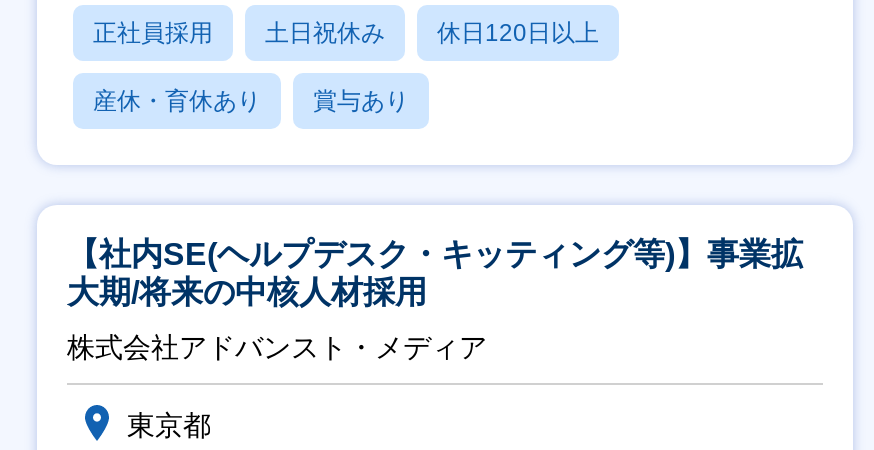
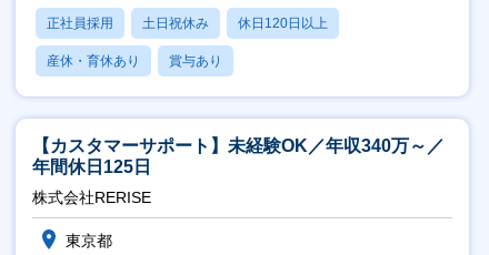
- 【社内SE(ヘルプデスク・キッティング等)】事業拡
- 大期/将来の中核人材採用
+ 【カスタマーサポート】未経験OK／年収340万～／
+ 年間休日125日

- 株式会社アドバンスト・メディア
+ 株式会社RERISE
